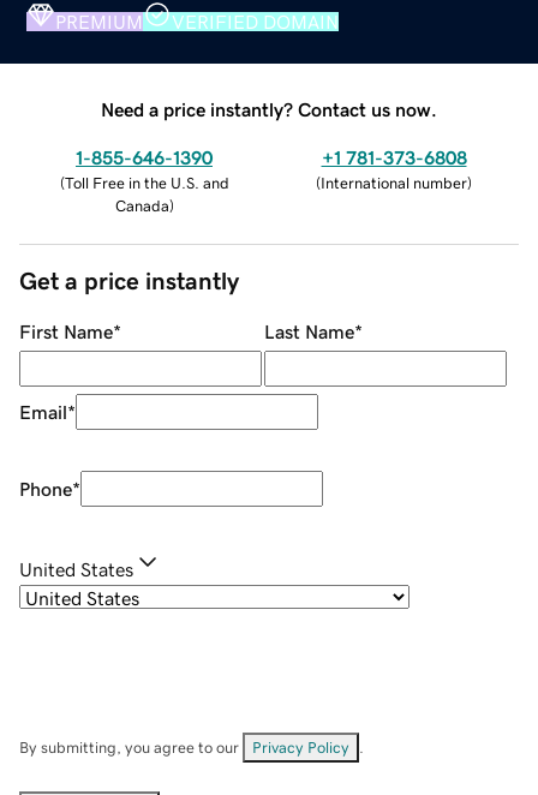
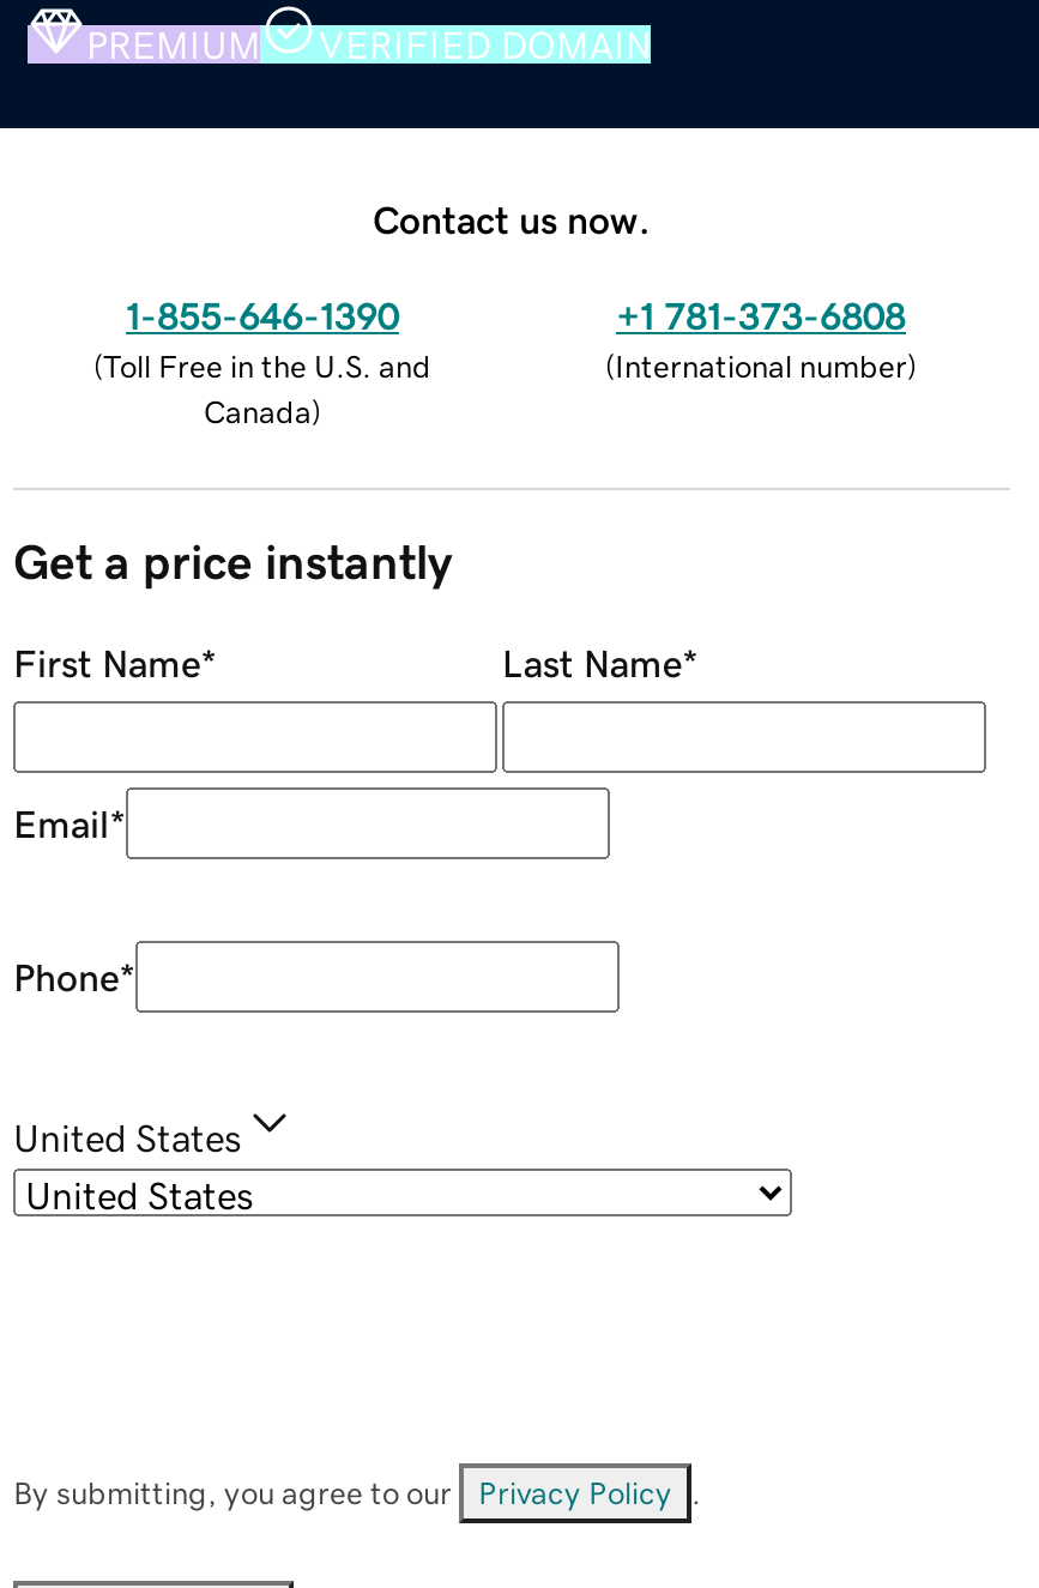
- Need a price instantly? Contact us now.
+ Contact us now.
